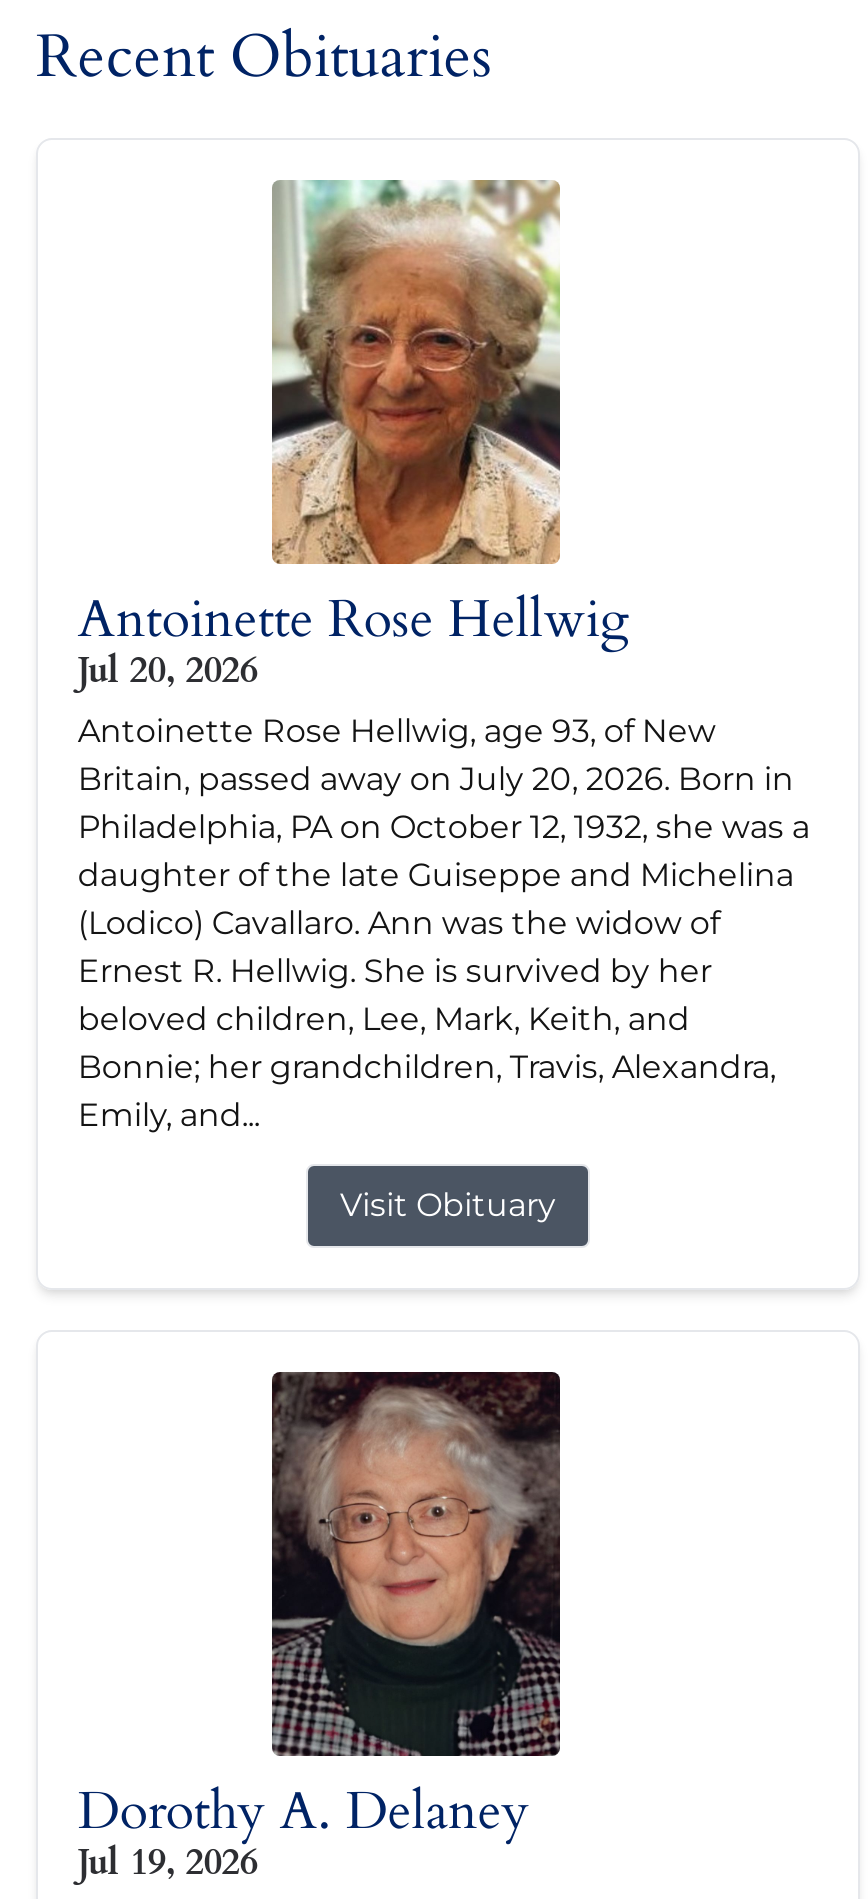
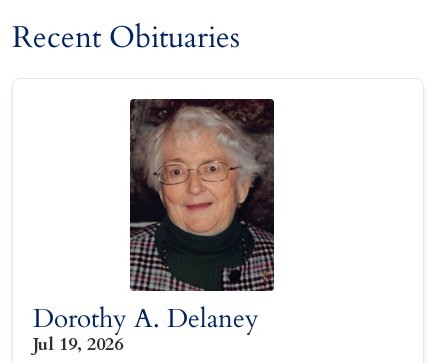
- [image]
- Antoinette Rose Hellwig
- Jul 20, 2026
- Antoinette Rose Hellwig, age 93, of New
- Britain, passed away on July 20, 2026. Born in
- Philadelphia, PA on October 12, 1932, she was a
- daughter of the late Guiseppe and Michelina
- (Lodico) Cavallaro. Ann was the widow of
- Ernest R. Hellwig. She is survived by her
- beloved children, Lee, Mark, Keith, and
- Bonnie; her grandchildren, Travis, Alexandra,
- Emily, and...
- Visit Obituary
